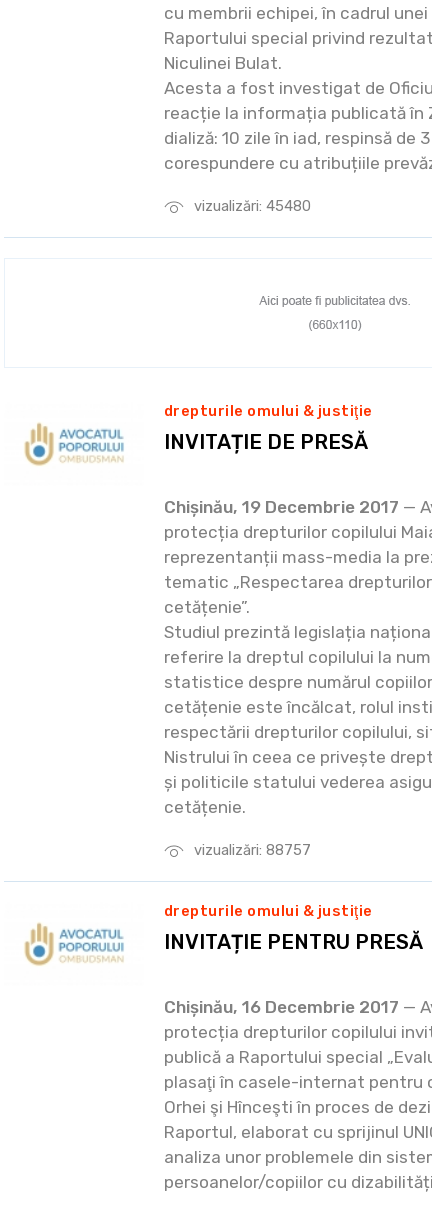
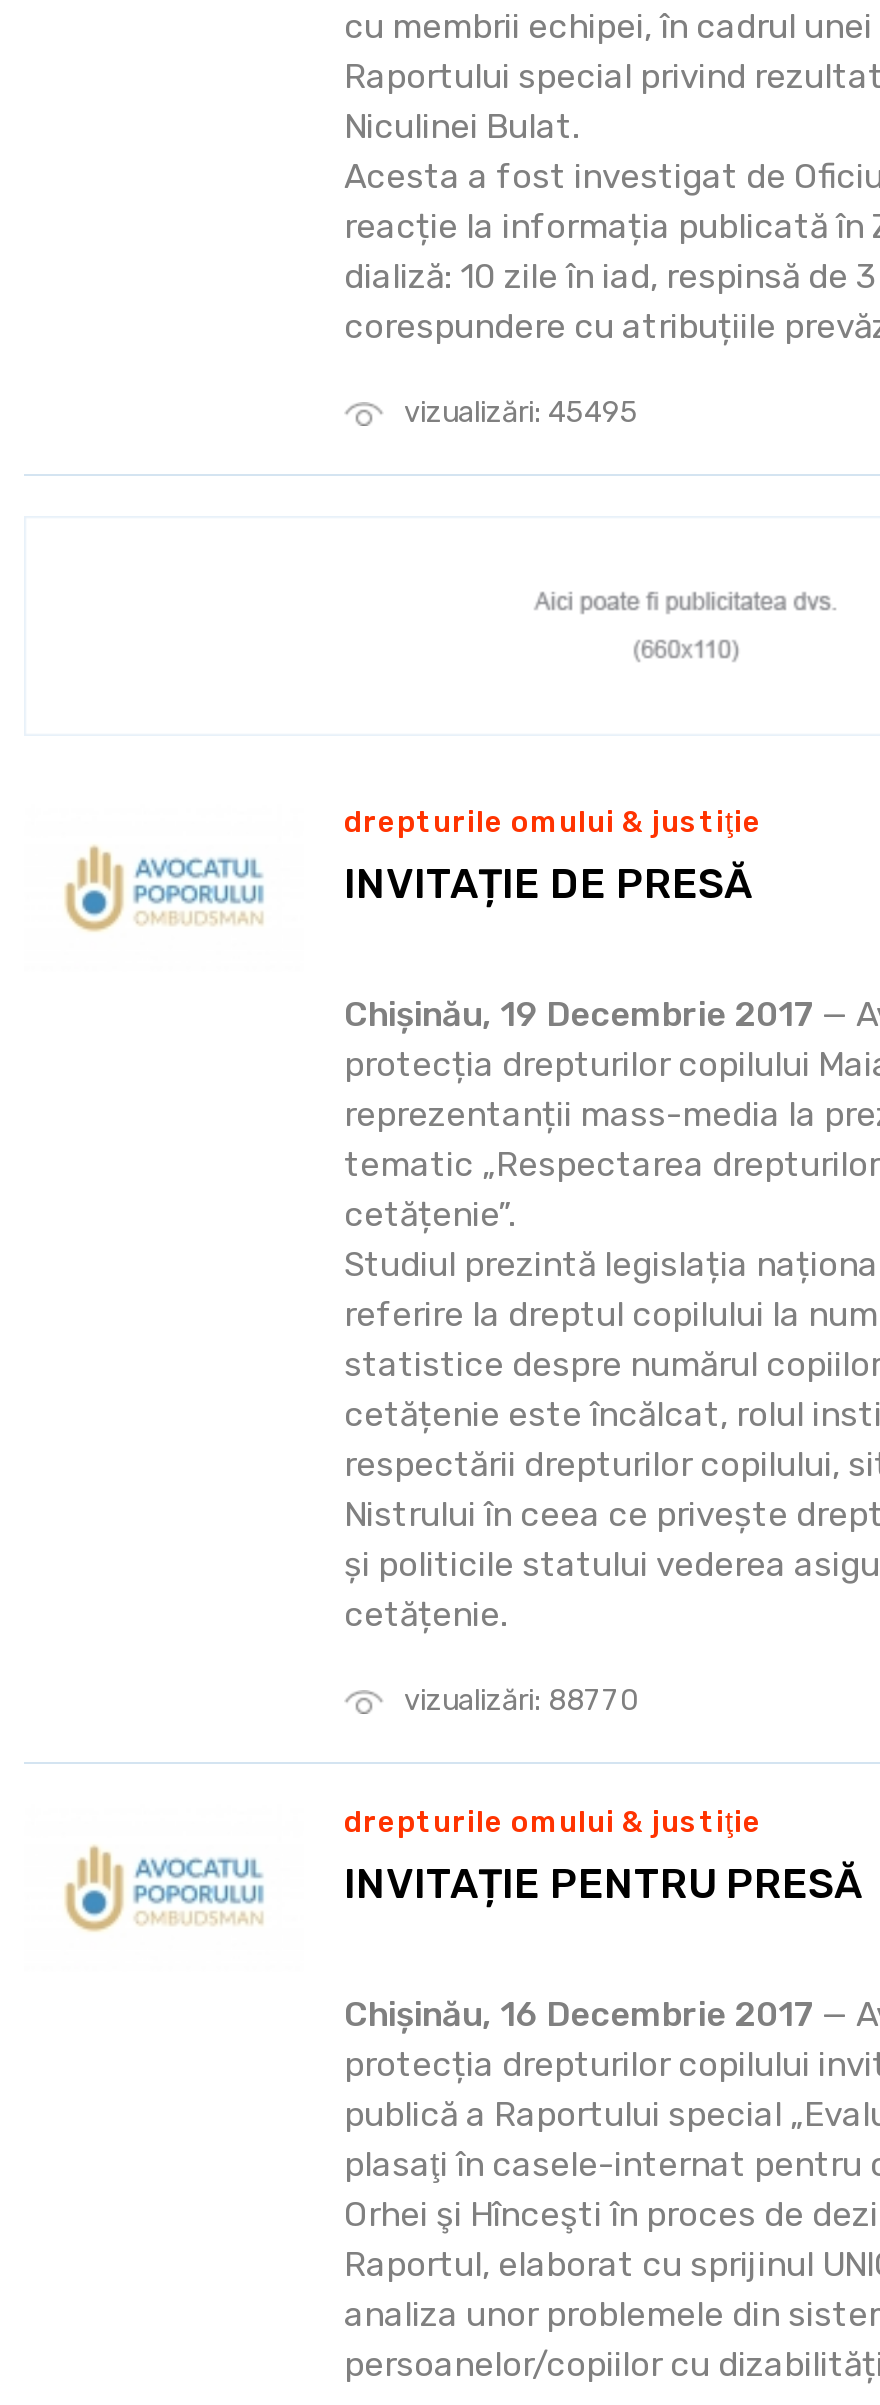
- vizualizări: 45480
+ vizualizări: 45495

- vizualizări: 88757
+ vizualizări: 88770
